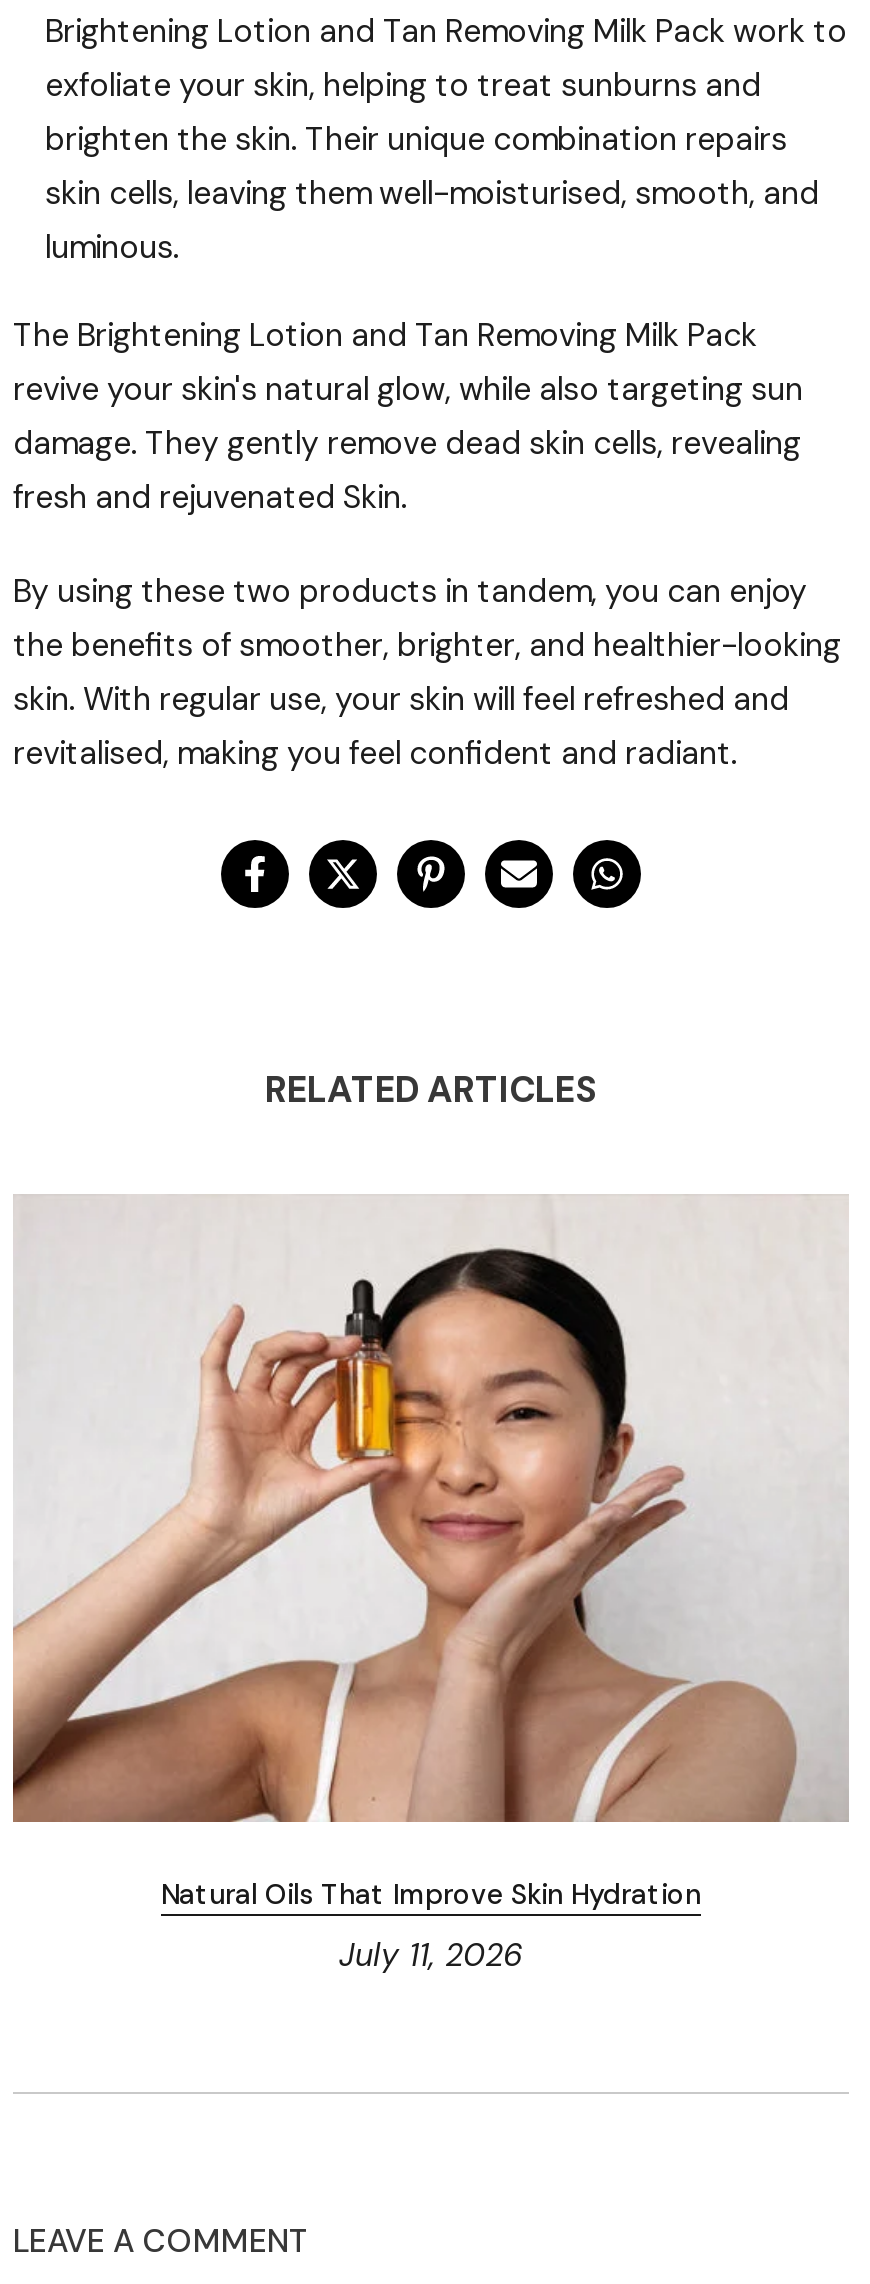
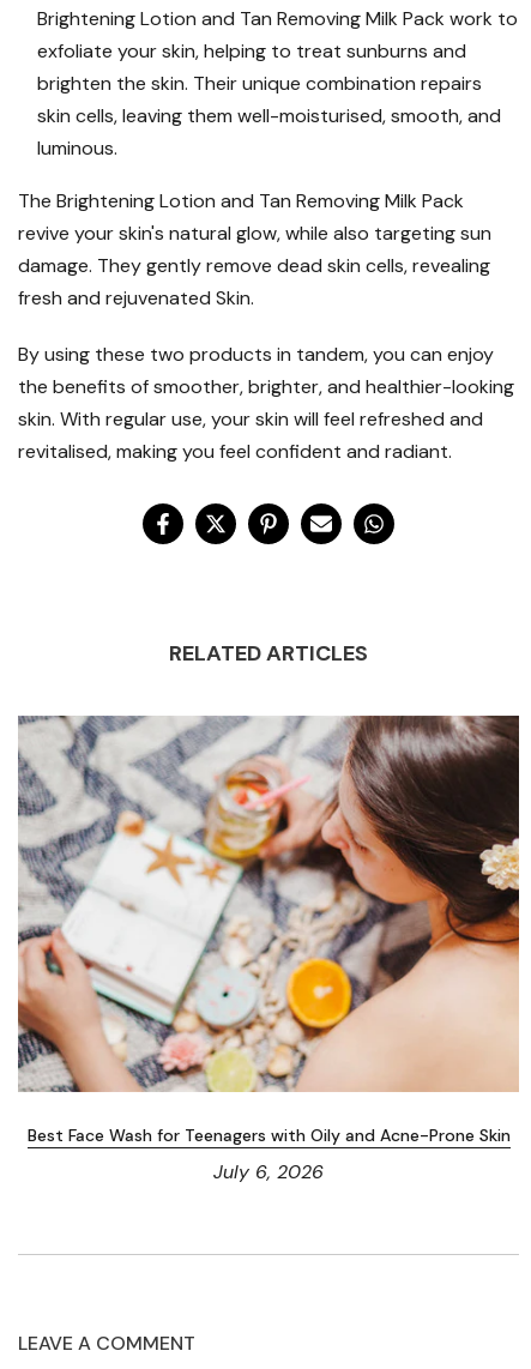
- [image]
- Natural Oils That Improve Skin Hydration
+ [image]
+ Best Face Wash for Teenagers with Oily and Acne-Prone Skin

- July 11, 2026
+ July 6, 2026
